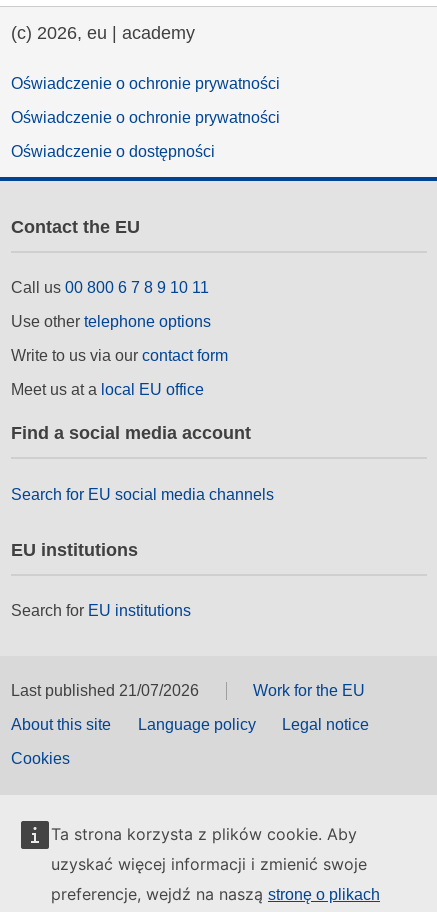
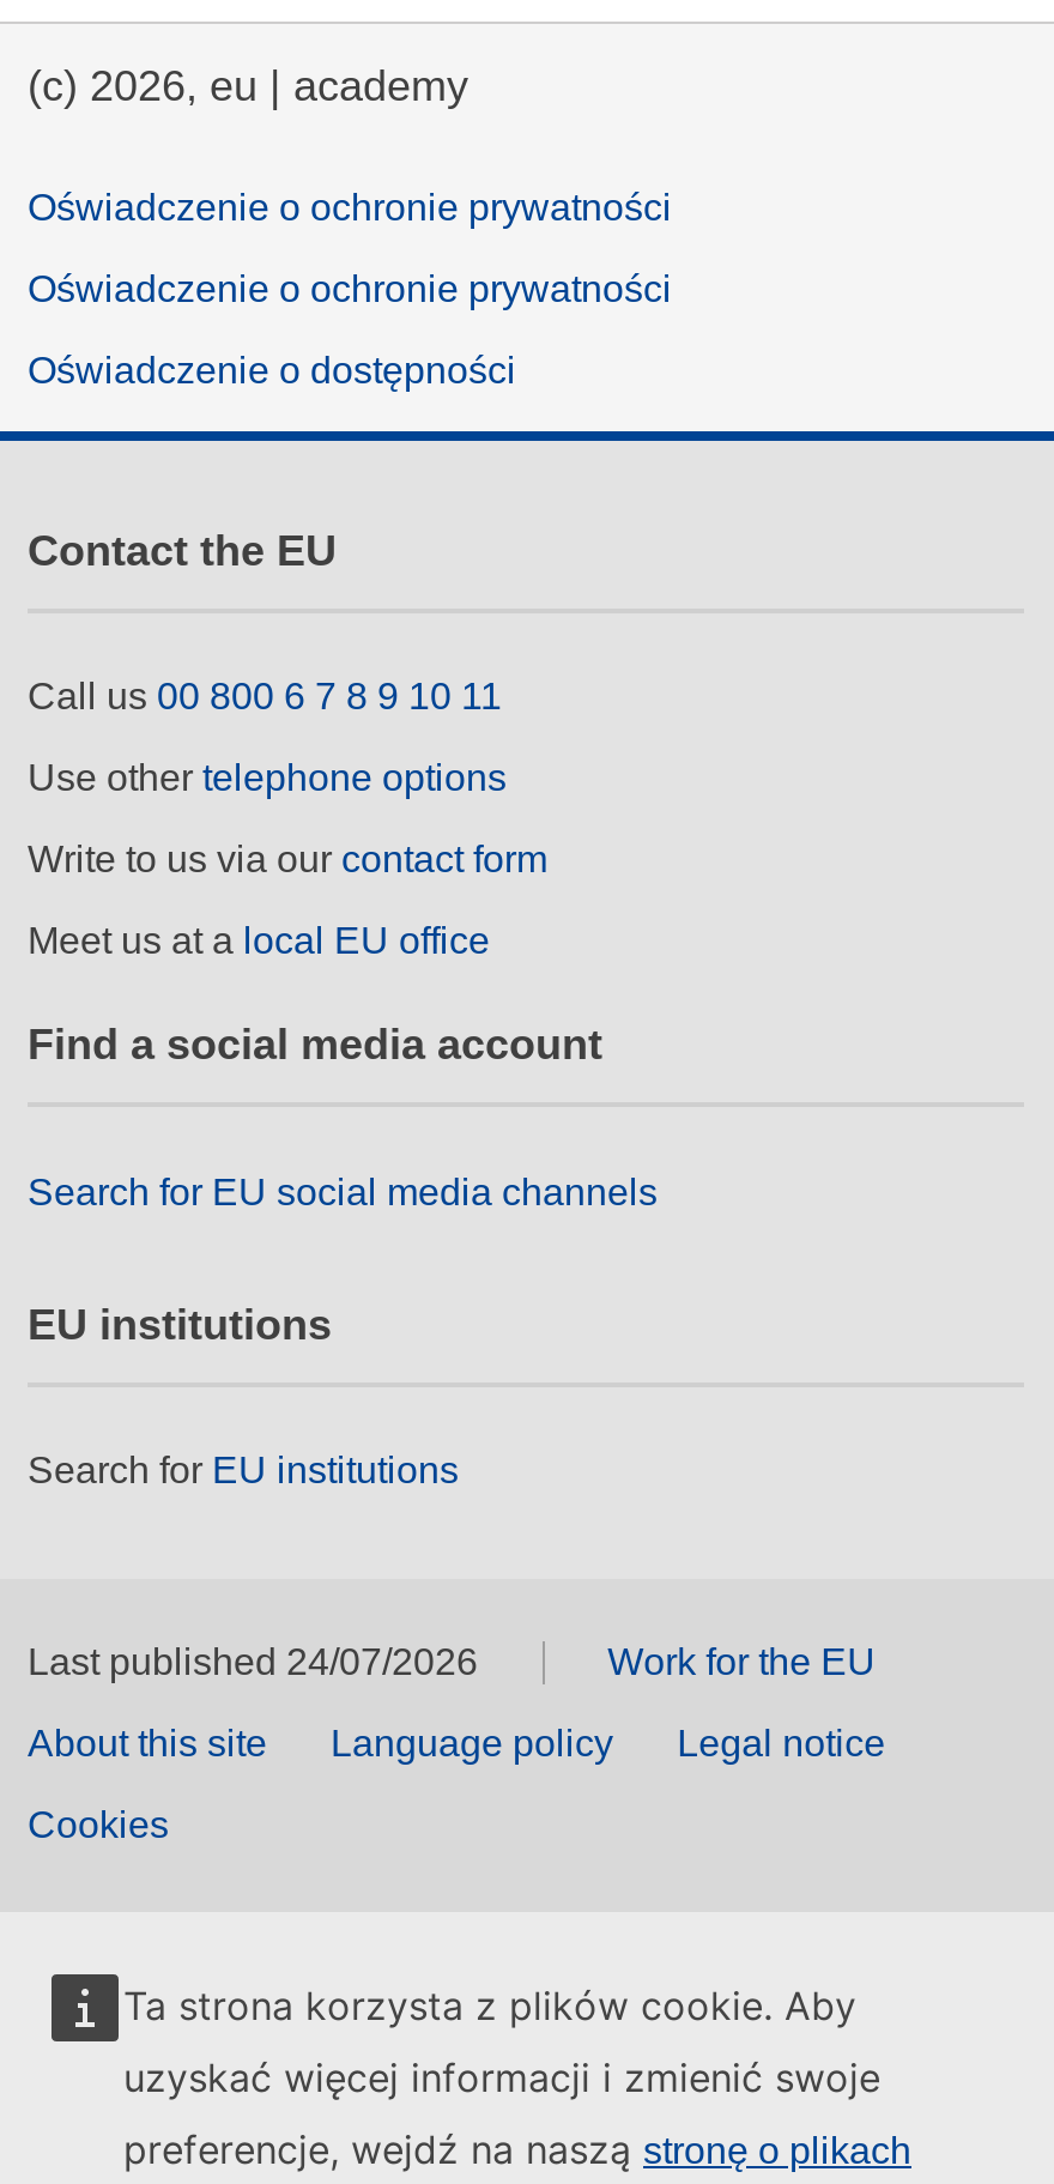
- Last published 21/07/2026
+ Last published 24/07/2026
